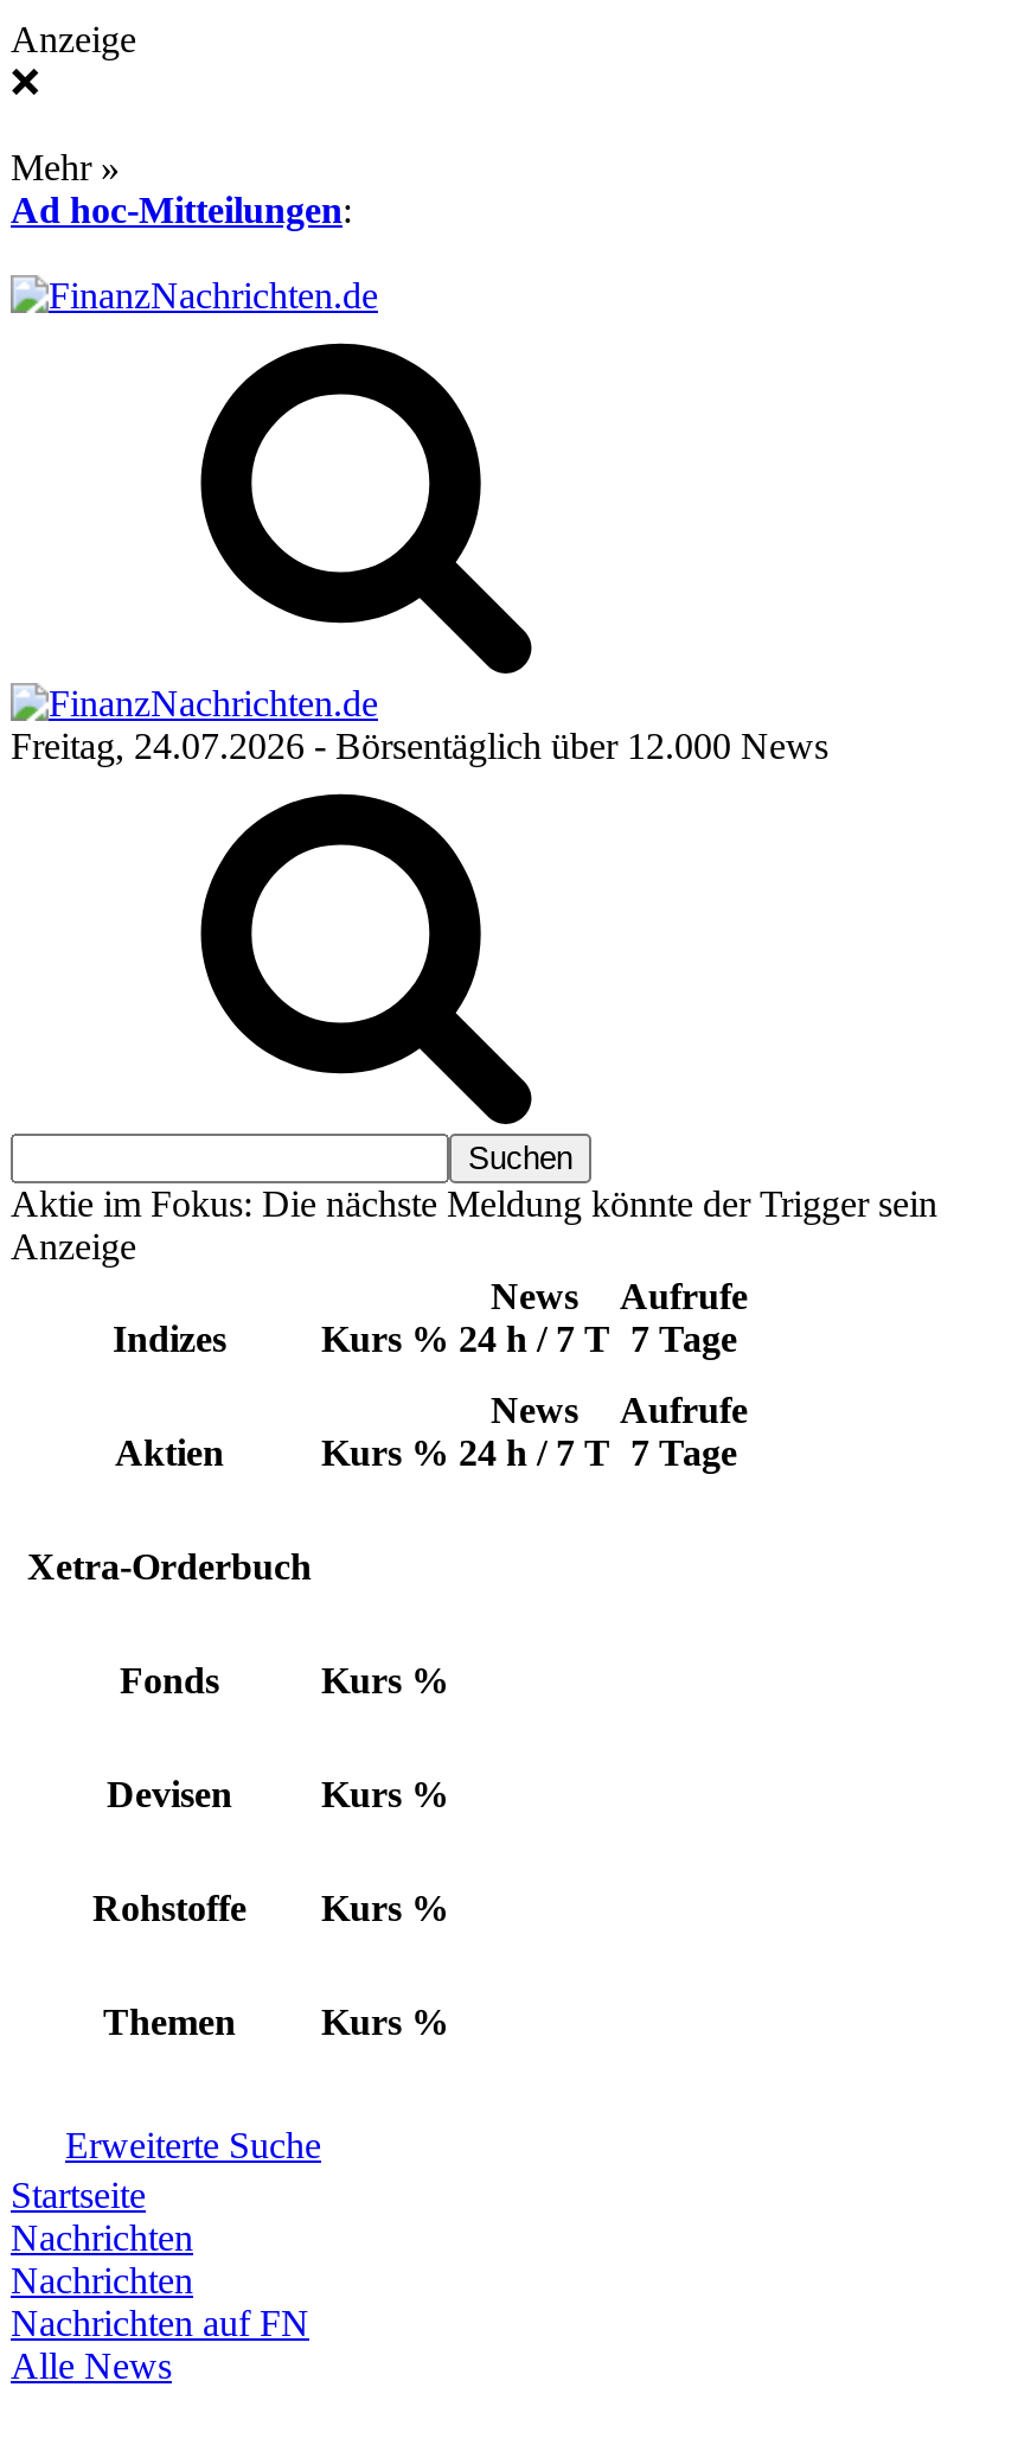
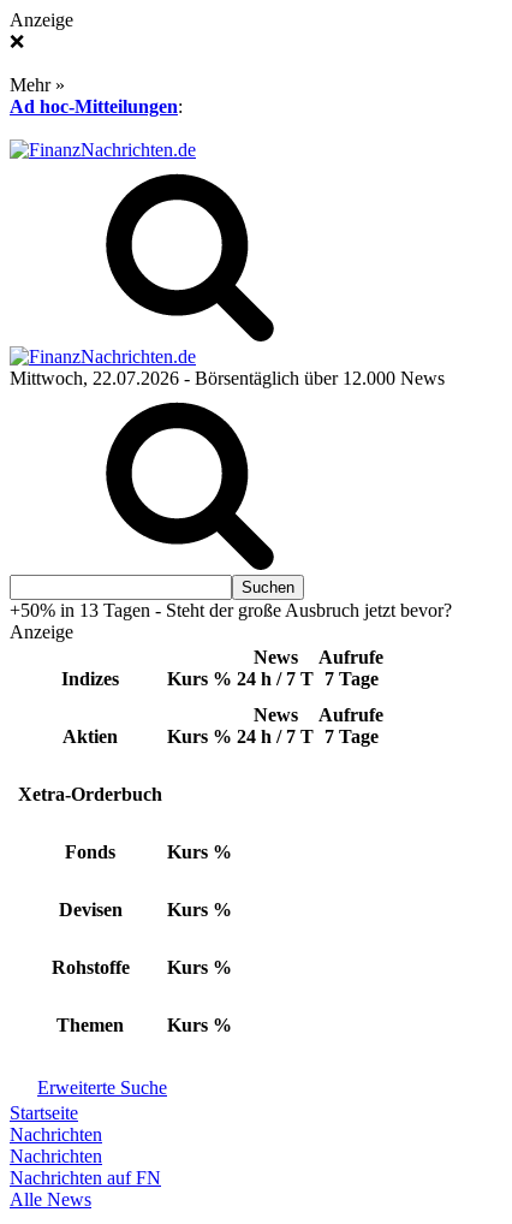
- Freitag, 24.07.2026 - Börsentäglich über 12.000 News
+ Mittwoch, 22.07.2026 - Börsentäglich über 12.000 News

- Aktie im Fokus: Die nächste Meldung könnte der Trigger sein
+ +50% in 13 Tagen - Steht der große Ausbruch jetzt bevor?
